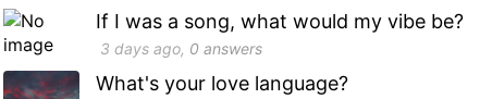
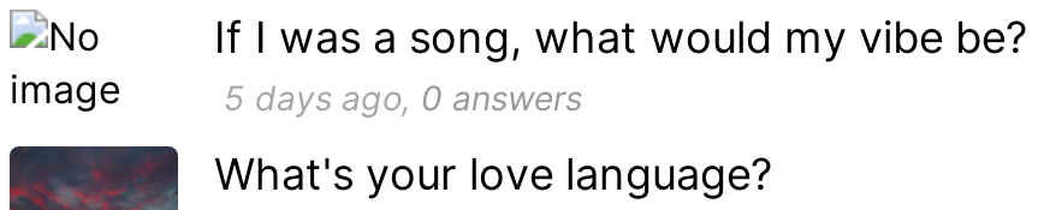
- 3 days ago, 0 answers
+ 5 days ago, 0 answers
